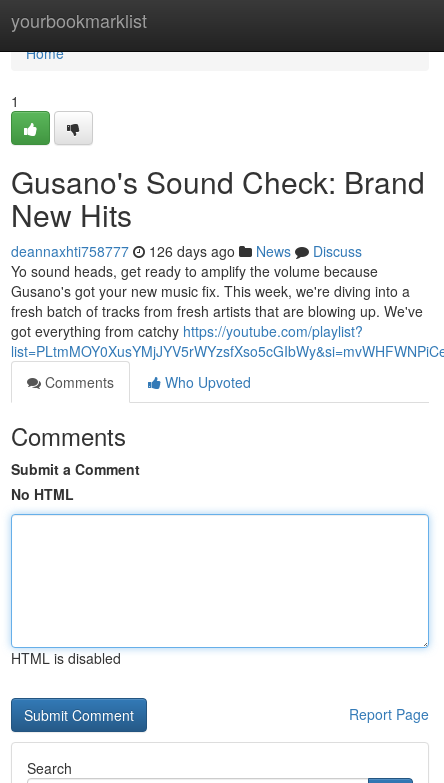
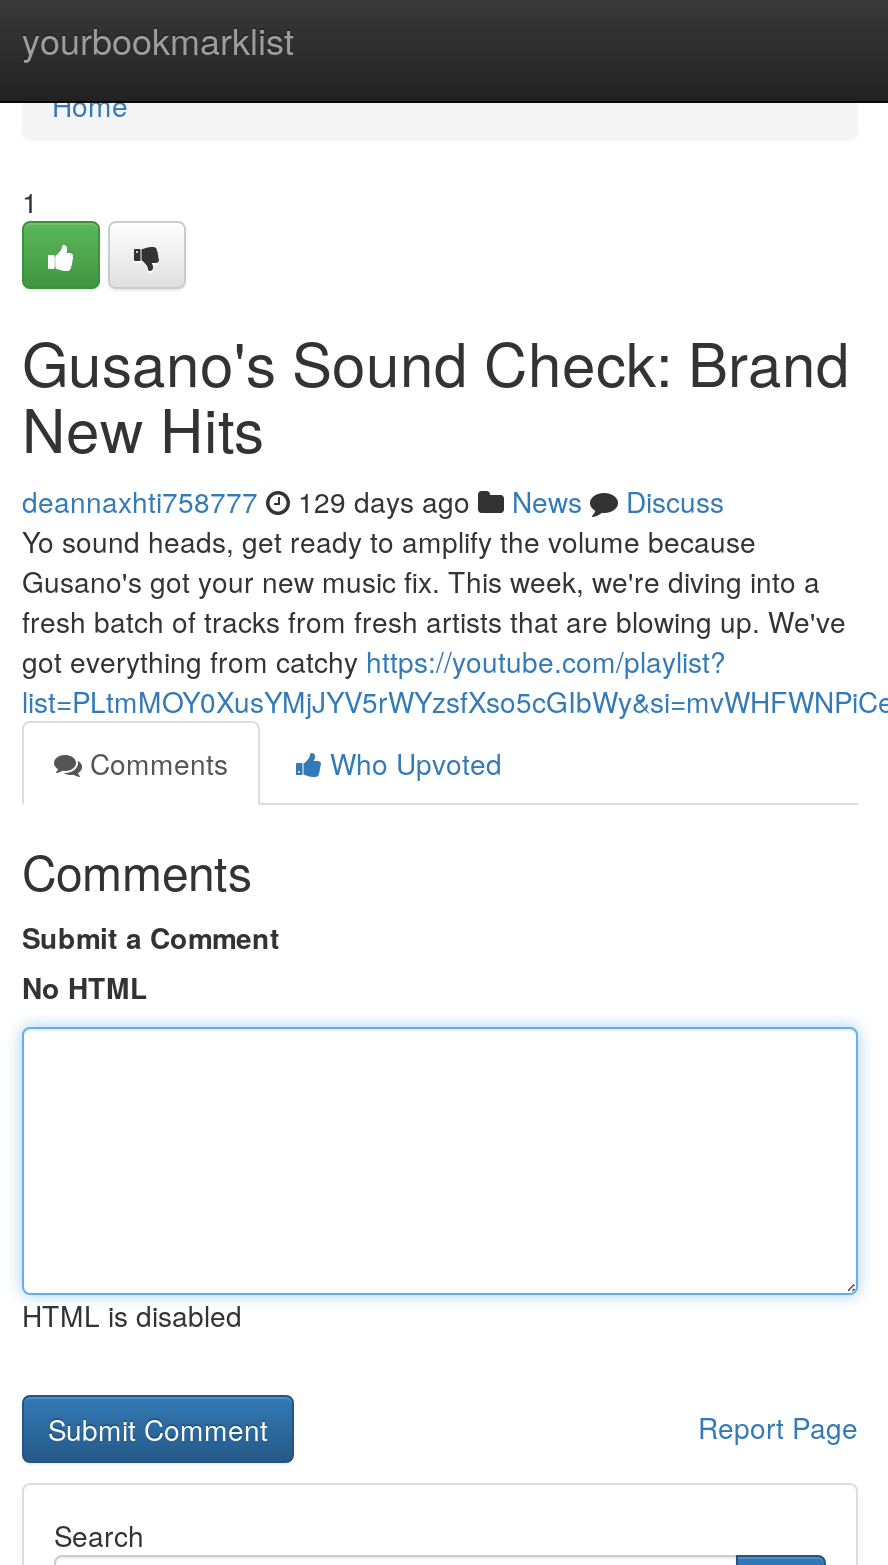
- deannaxhti758777 126 days ago News Discuss
+ deannaxhti758777 129 days ago News Discuss
